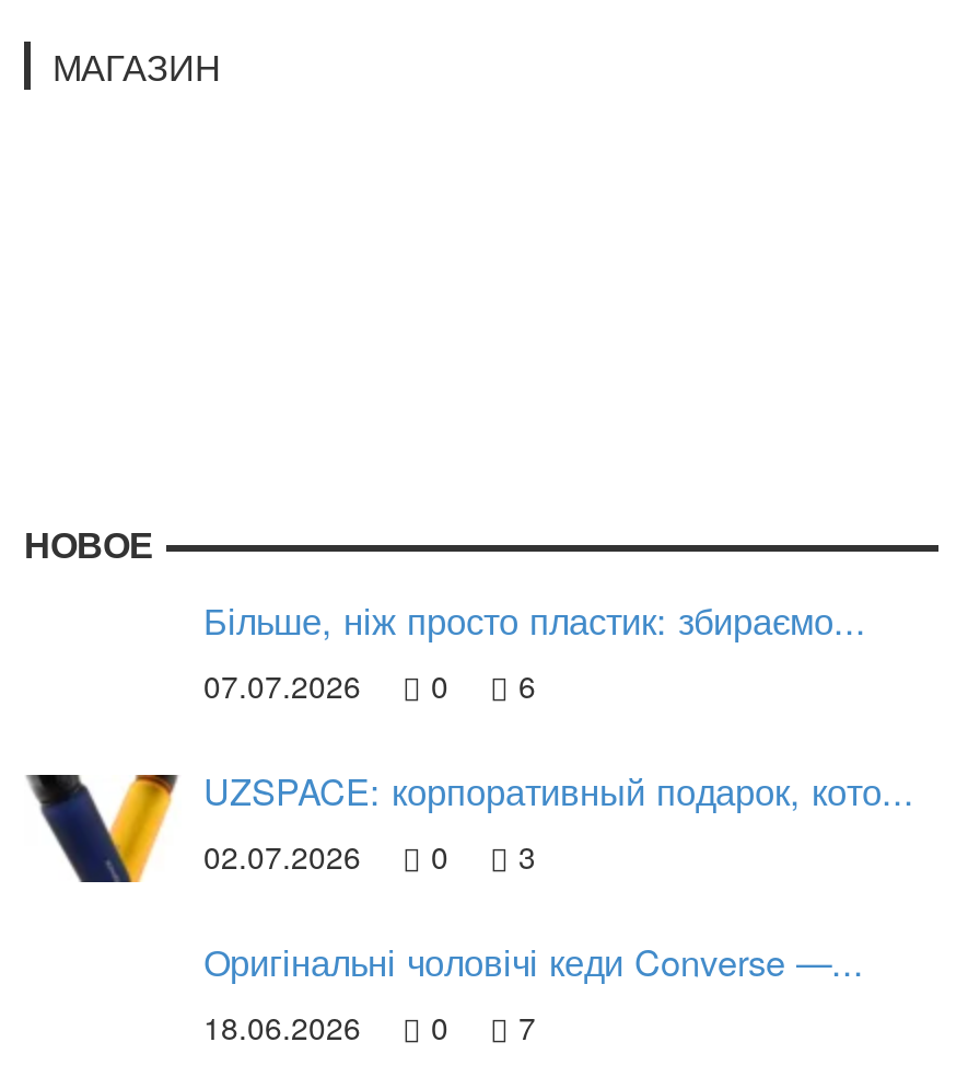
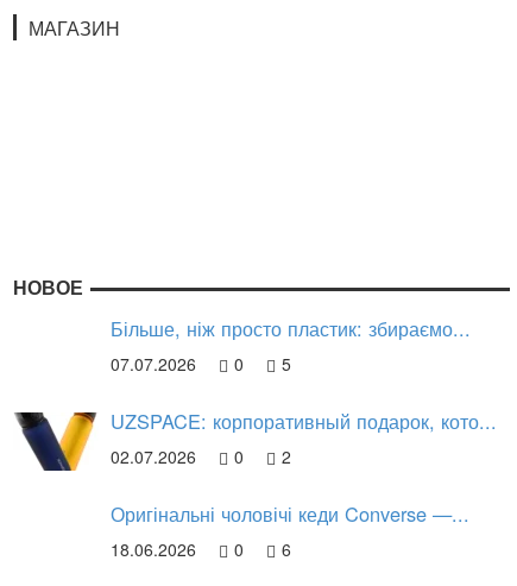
- 07.07.2026 0 6
+ 07.07.2026 0 5

- 02.07.2026 0 3
+ 02.07.2026 0 2

- 18.06.2026 0 7
+ 18.06.2026 0 6
